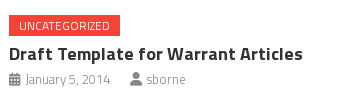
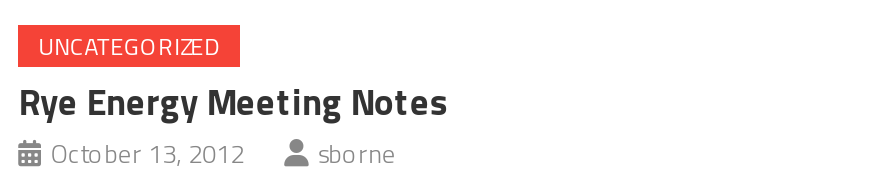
- Draft Template for Warrant Articles
- January 5, 2014
+ Rye Energy Meeting Notes
+ October 13, 2012
